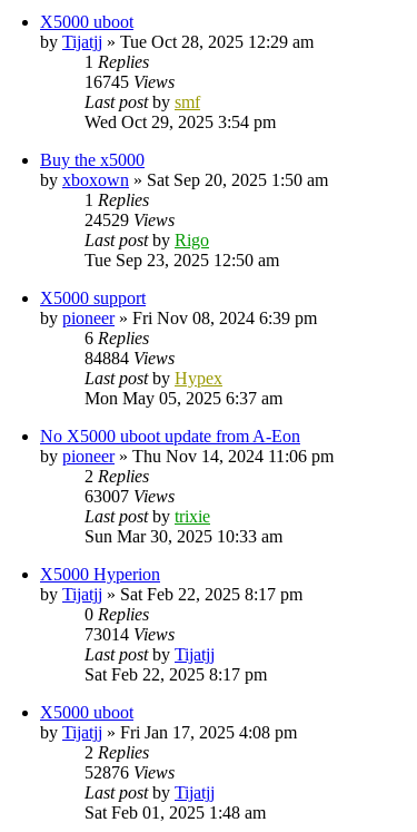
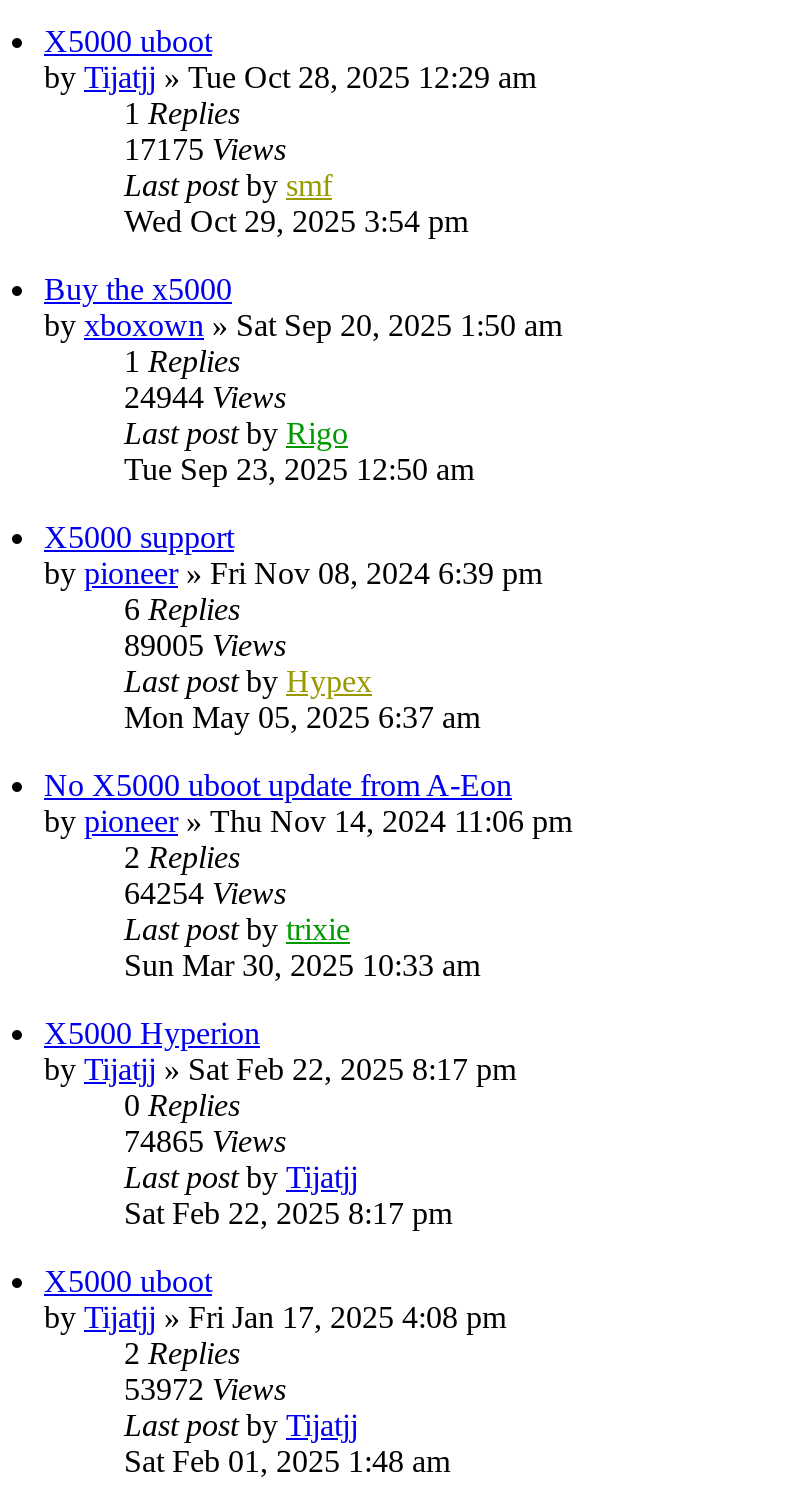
- 16745 Views
+ 17175 Views

- 24529 Views
+ 24944 Views

- 84884 Views
+ 89005 Views

- 63007 Views
+ 64254 Views

- 73014 Views
+ 74865 Views

- 52876 Views
+ 53972 Views
